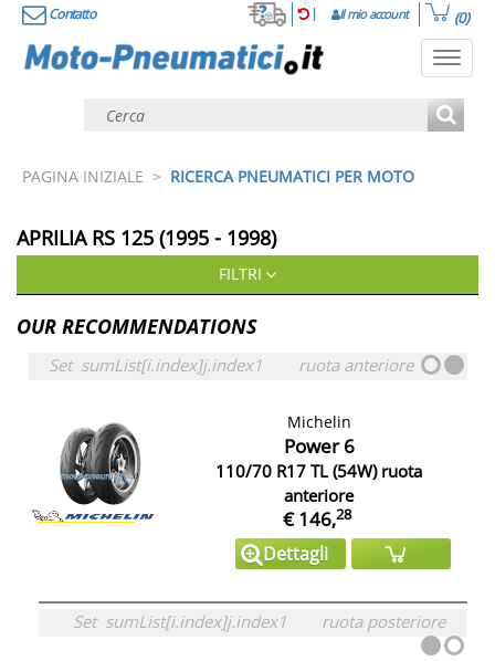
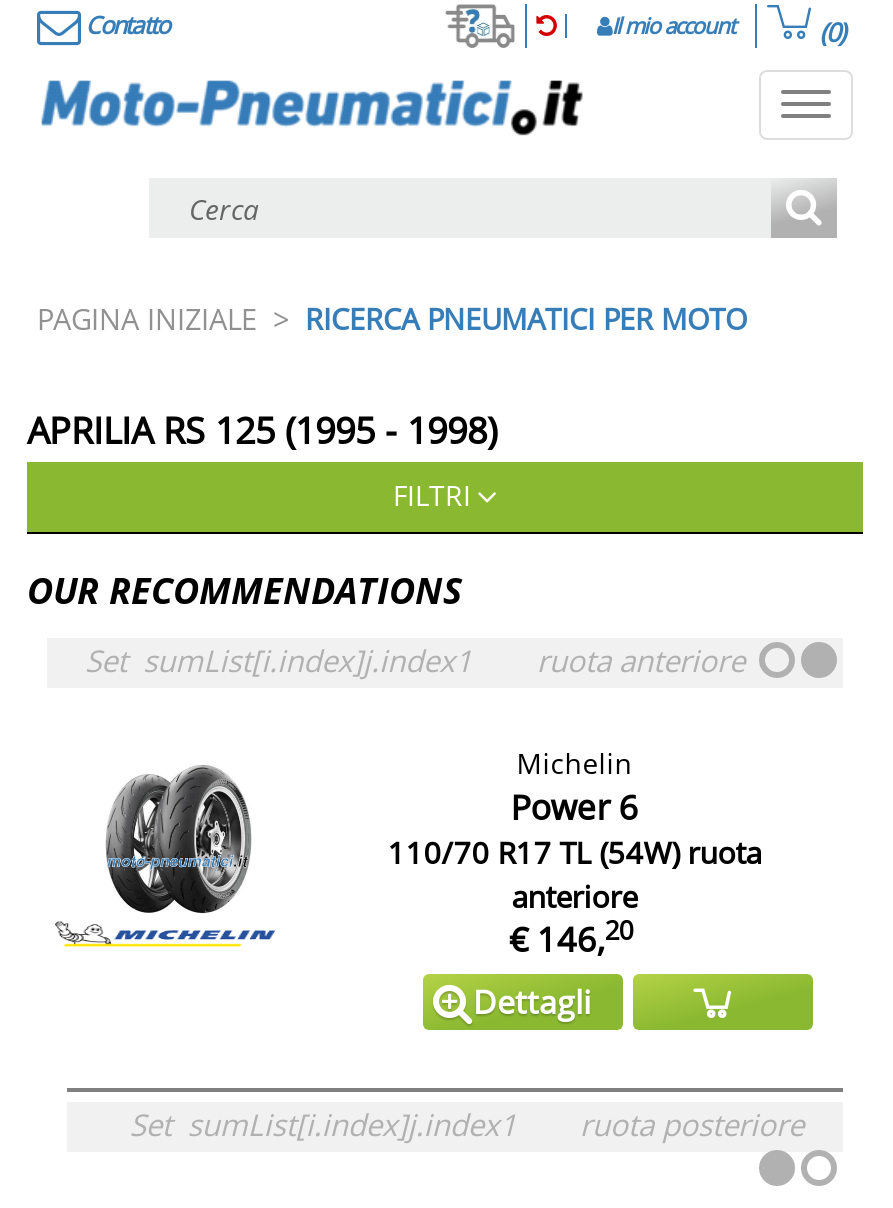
- € 146,28
+ € 146,20
